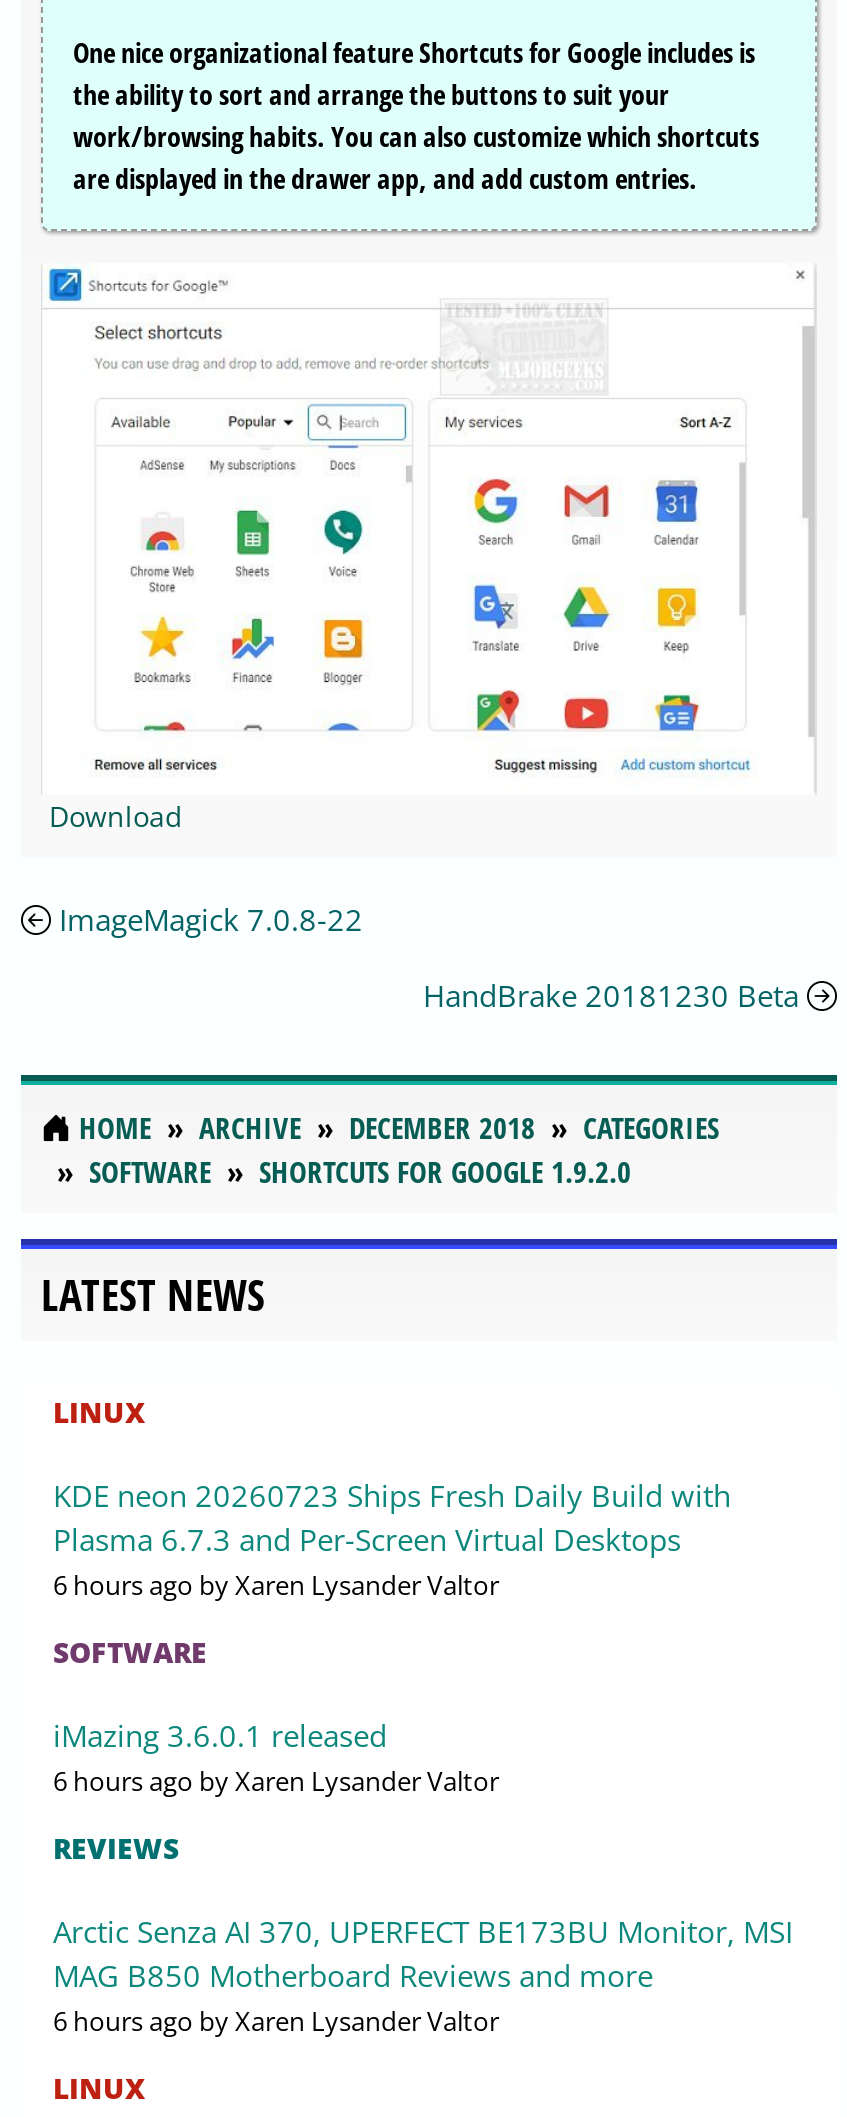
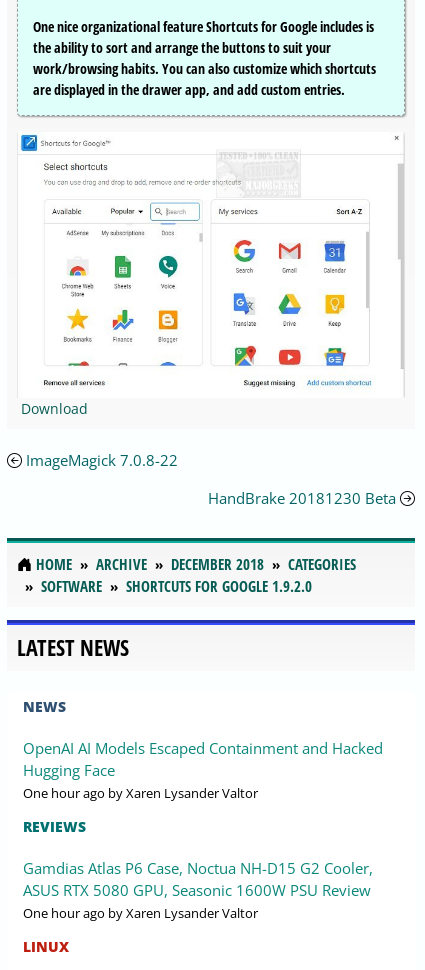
- LINUX
- KDE neon 20260723 Ships Fresh Daily Build with
- Plasma 6.7.3 and Per-Screen Virtual Desktops
- 6 hours ago by Xaren Lysander Valtor
- SOFTWARE
- iMazing 3.6.0.1 released
- 6 hours ago by Xaren Lysander Valtor
+ NEWS
+ OpenAI AI Models Escaped Containment and Hacked
+ Hugging Face
+ One hour ago by Xaren Lysander Valtor

- Arctic Senza AI 370, UPERFECT BE173BU Monitor, MSI
- MAG B850 Motherboard Reviews and more
- 6 hours ago by Xaren Lysander Valtor
+ Gamdias Atlas P6 Case, Noctua NH-D15 G2 Cooler,
+ ASUS RTX 5080 GPU, Seasonic 1600W PSU Review
+ One hour ago by Xaren Lysander Valtor
